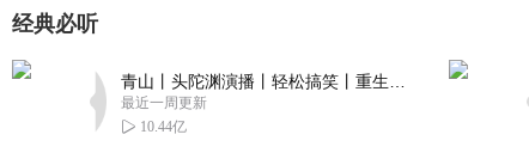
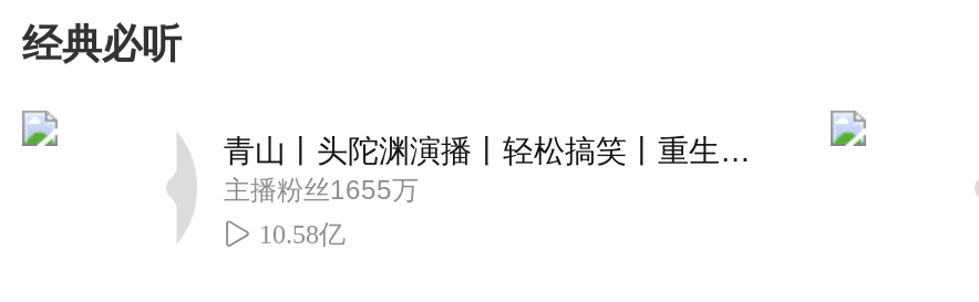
- 最近一周更新
- 10.44亿
+ 主播粉丝1655万
+ 10.58亿
